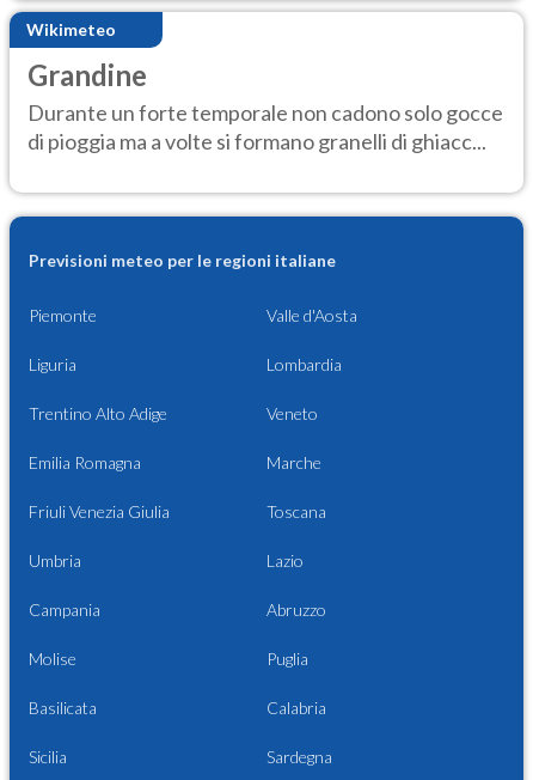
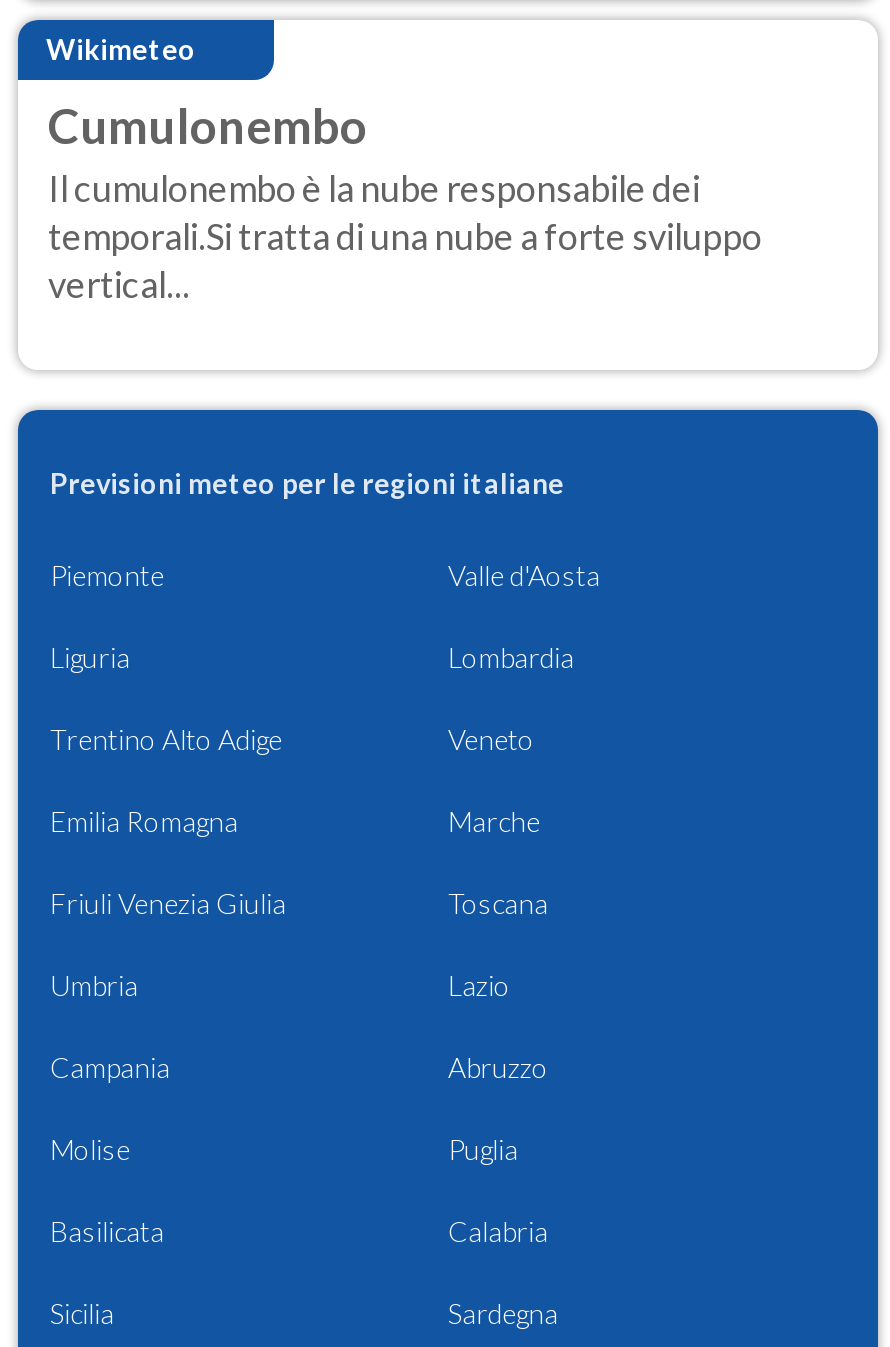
- Grandine
- Durante un forte temporale non cadono solo gocce
- di pioggia ma a volte si formano granelli di ghiacc...
+ Cumulonembo
+ Il cumulonembo è la nube responsabile dei
+ temporali.Si tratta di una nube a forte sviluppo
+ vertical...
